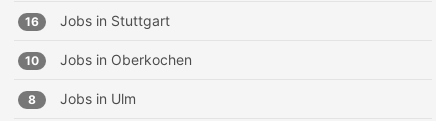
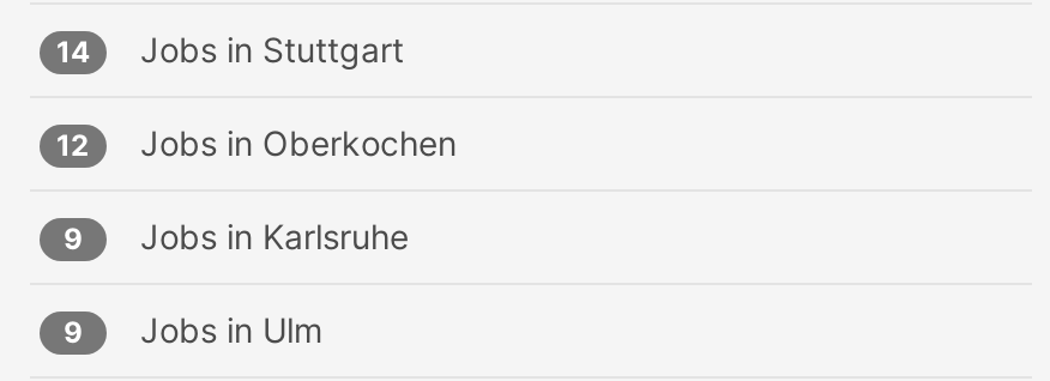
- 16 Jobs in Stuttgart
+ 14 Jobs in Stuttgart

- 10 Jobs in Oberkochen
+ 12 Jobs in Oberkochen

- 8
+ 9
+ Jobs in Karlsruhe
+ 9
